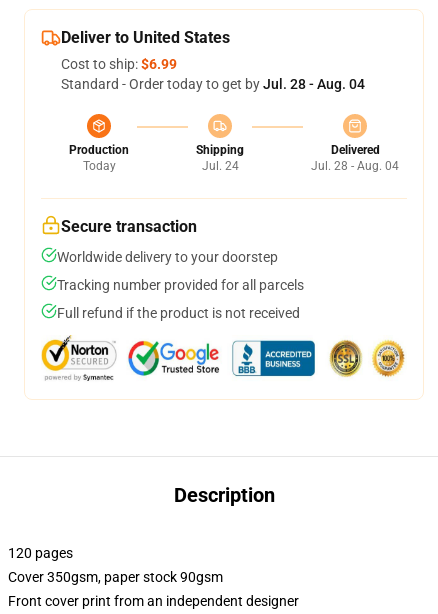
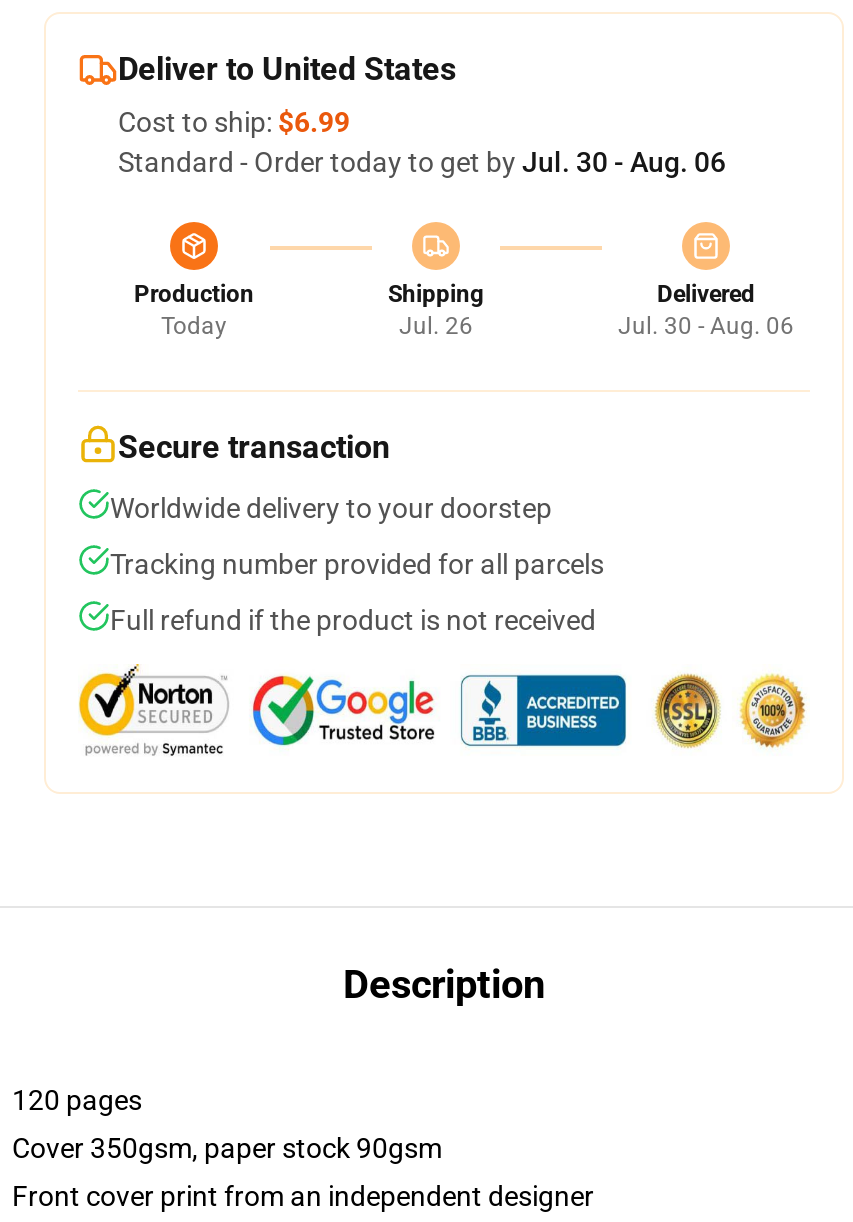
- Standard - Order today to get by Jul. 28 - Aug. 04
+ Standard - Order today to get by Jul. 30 - Aug. 06

- Jul. 24
+ Jul. 26

- Jul. 28 - Aug. 04
+ Jul. 30 - Aug. 06
